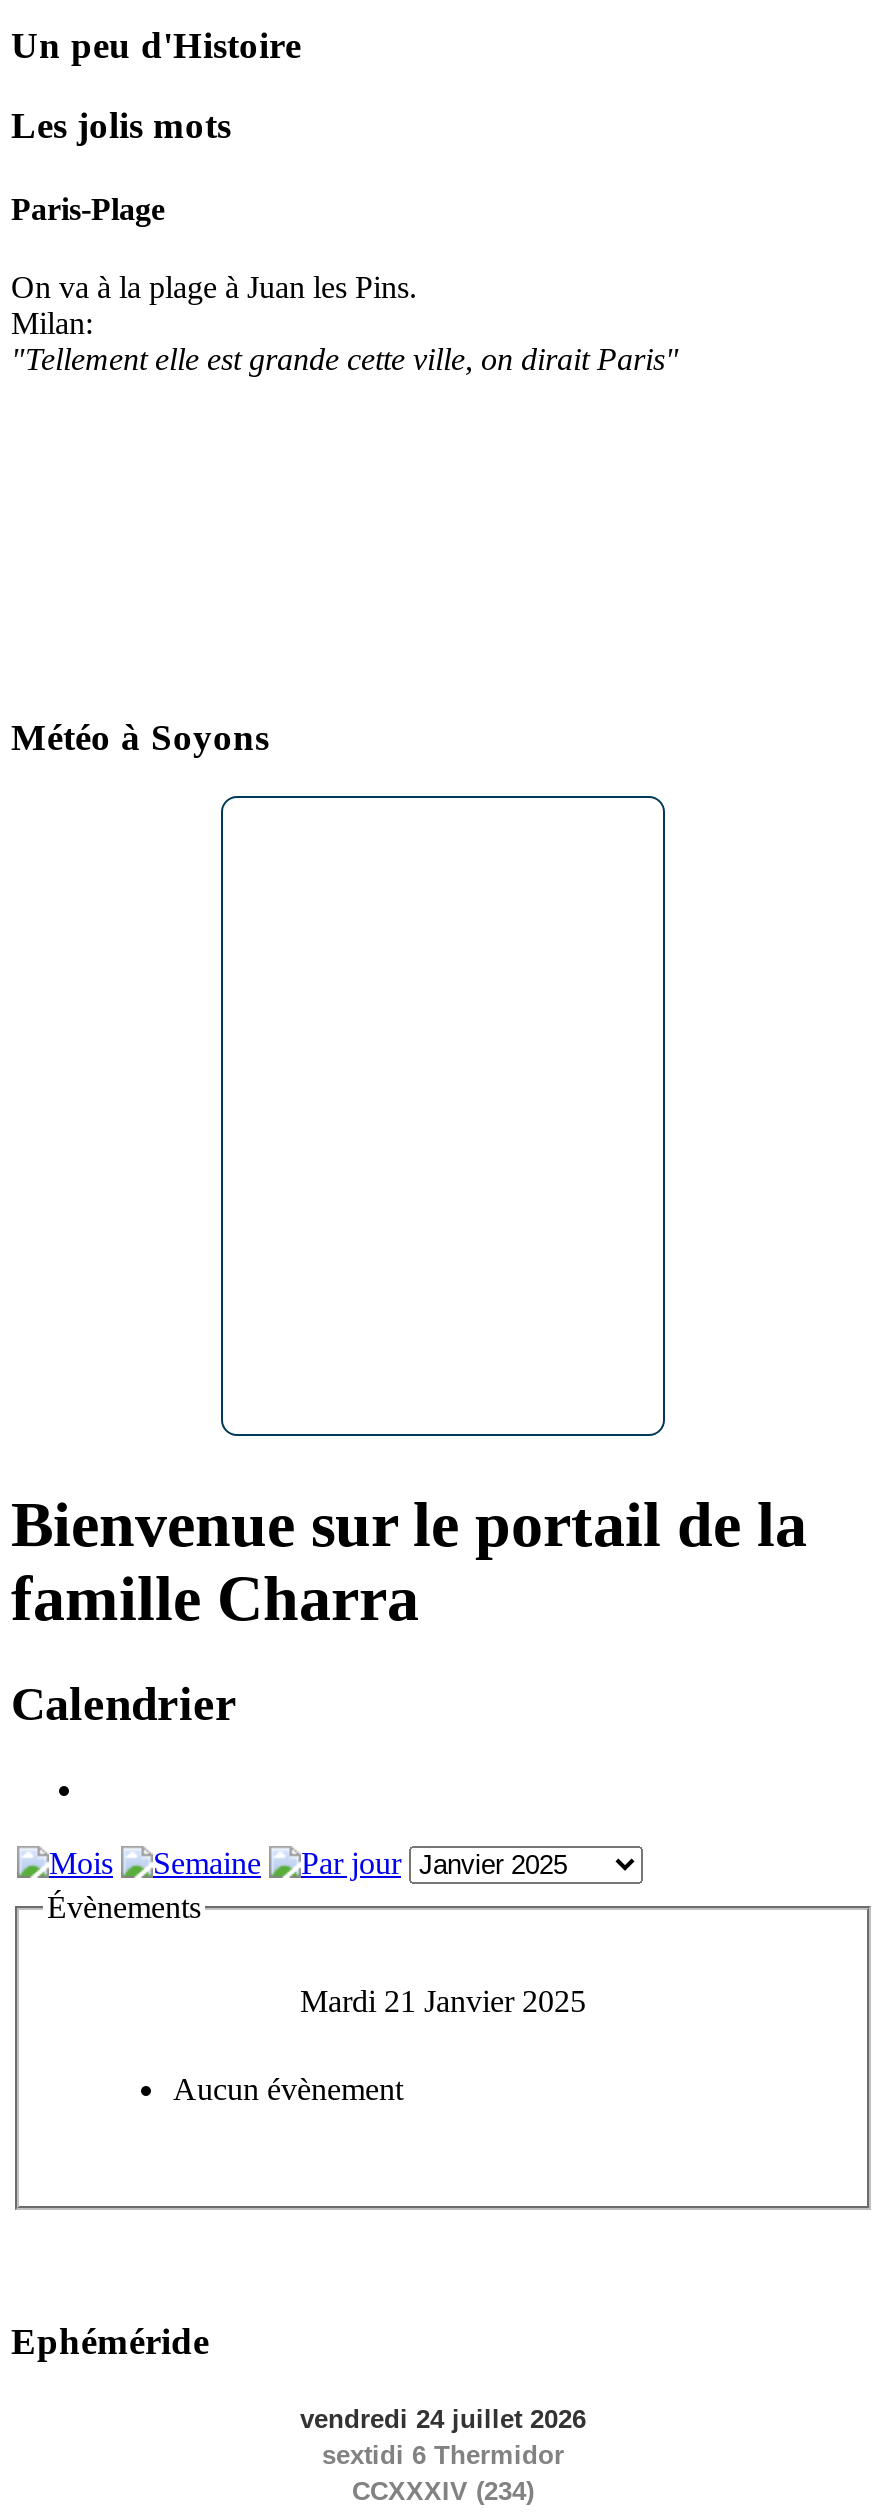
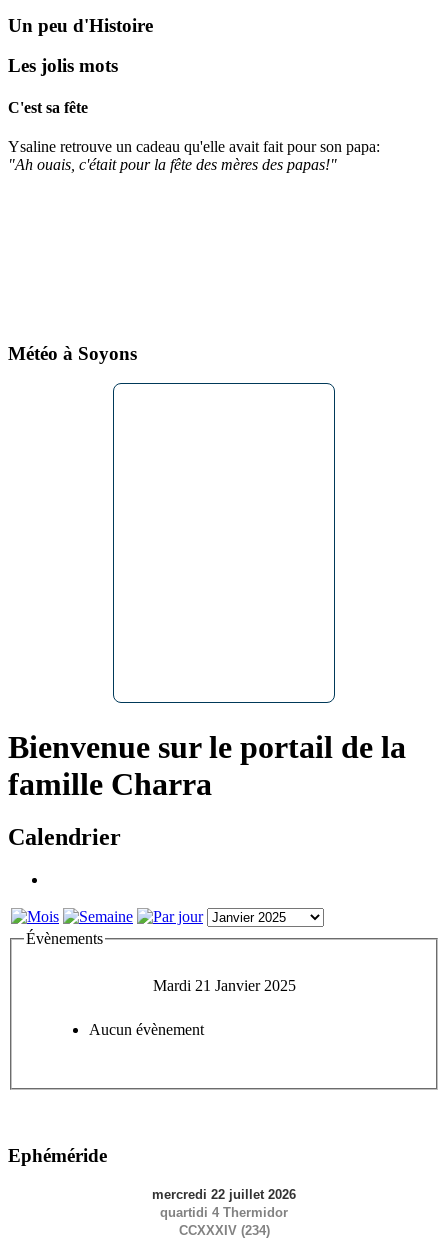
- Paris-Plage
+ C'est sa fête

- On va à la plage à Juan les Pins.
- Milan:
- "Tellement elle est grande cette ville, on dirait Paris"
+ Ysaline retrouve un cadeau qu'elle avait fait pour son papa:
+ "Ah ouais, c'était pour la fête des mères des papas!"

- vendredi 24 juillet 2026
+ mercredi 22 juillet 2026

- sextidi 6 Thermidor
+ quartidi 4 Thermidor
